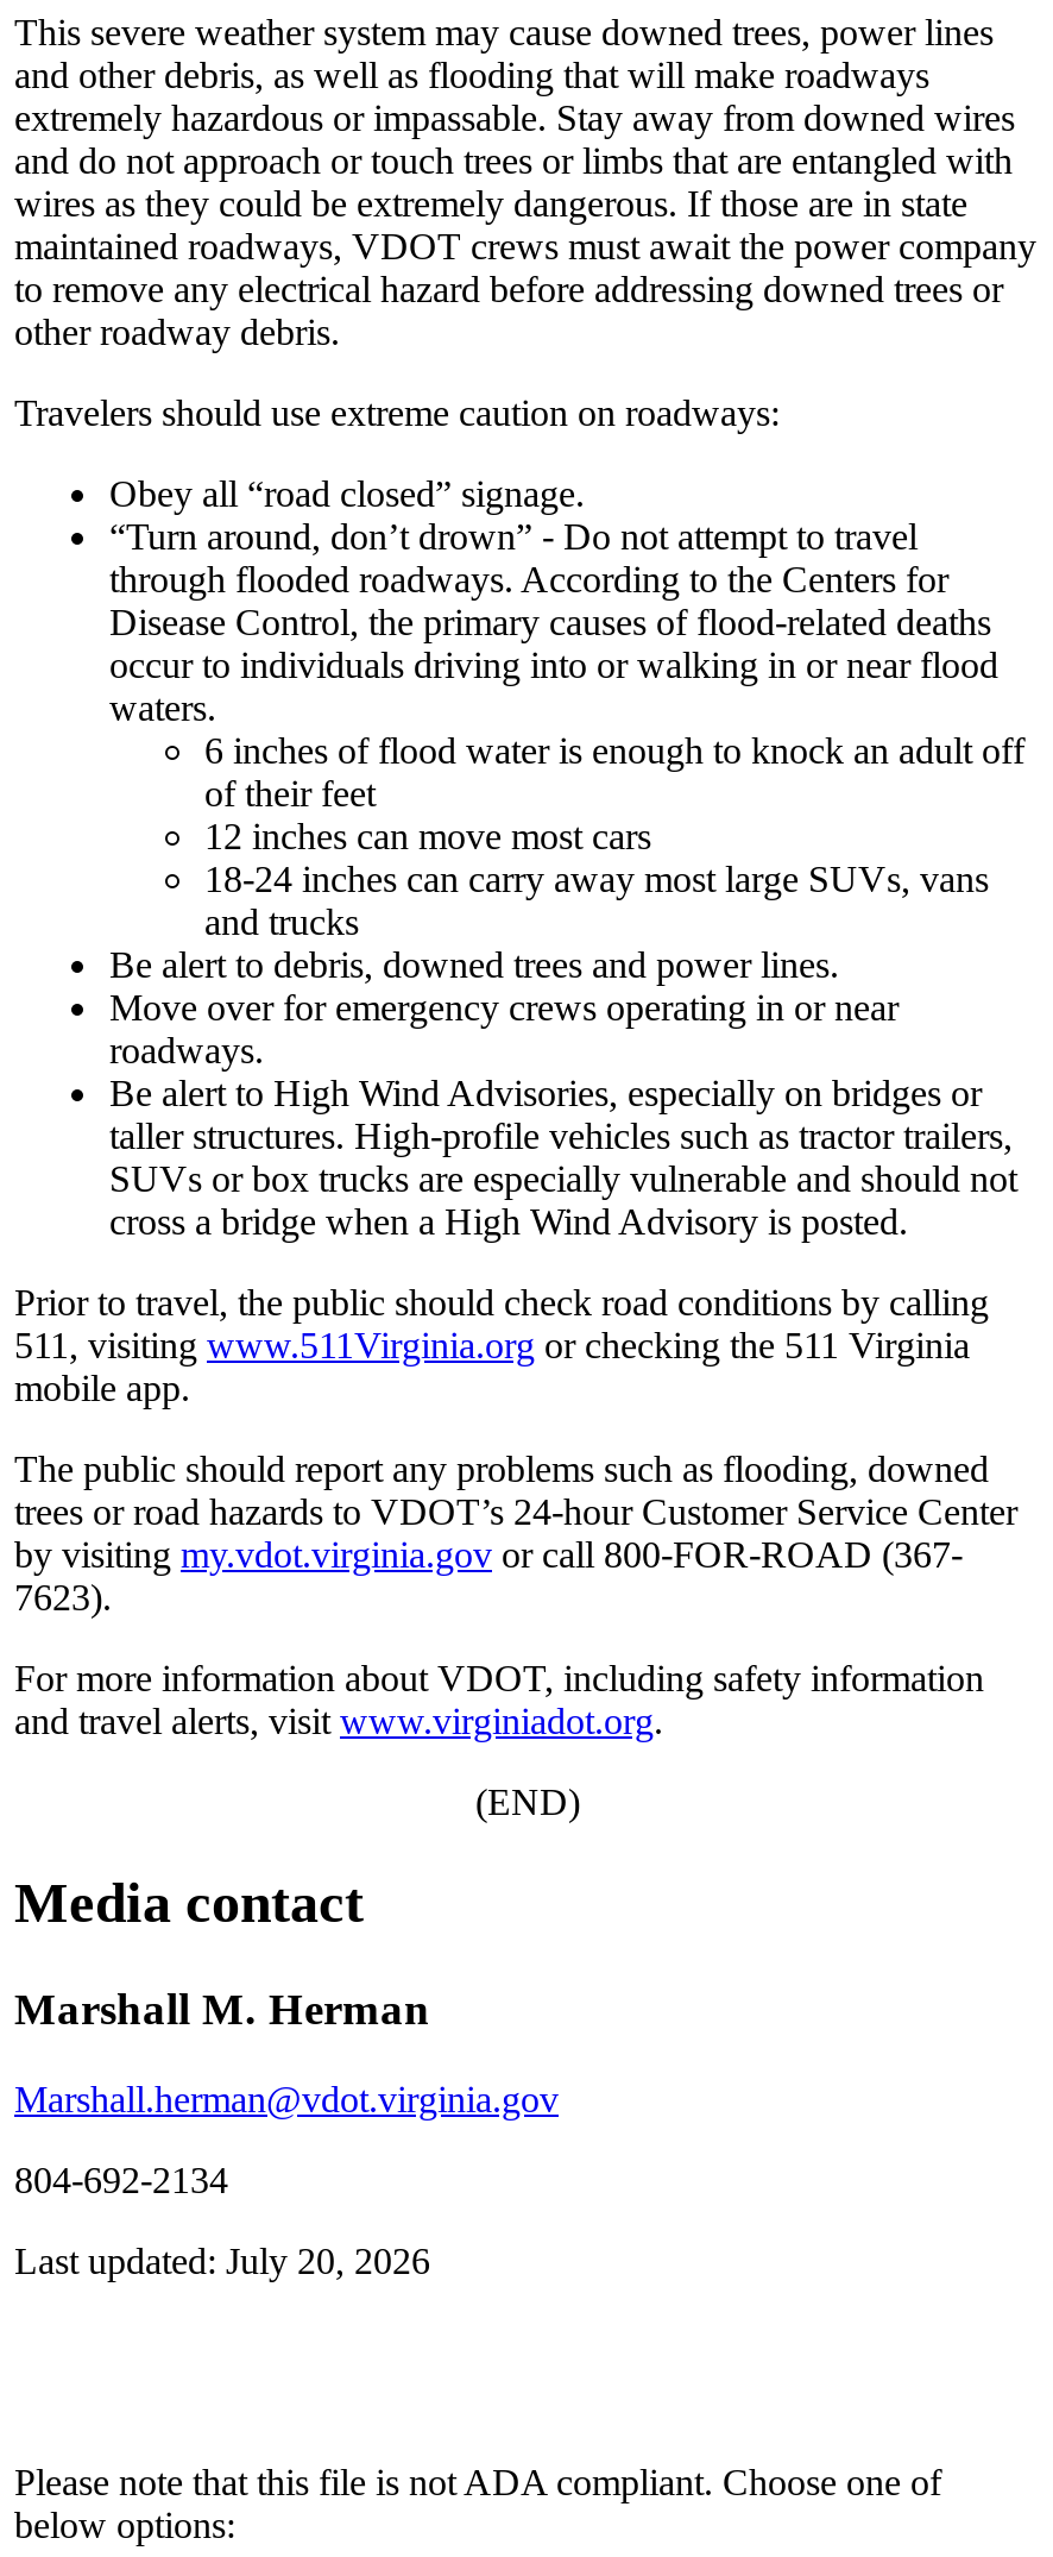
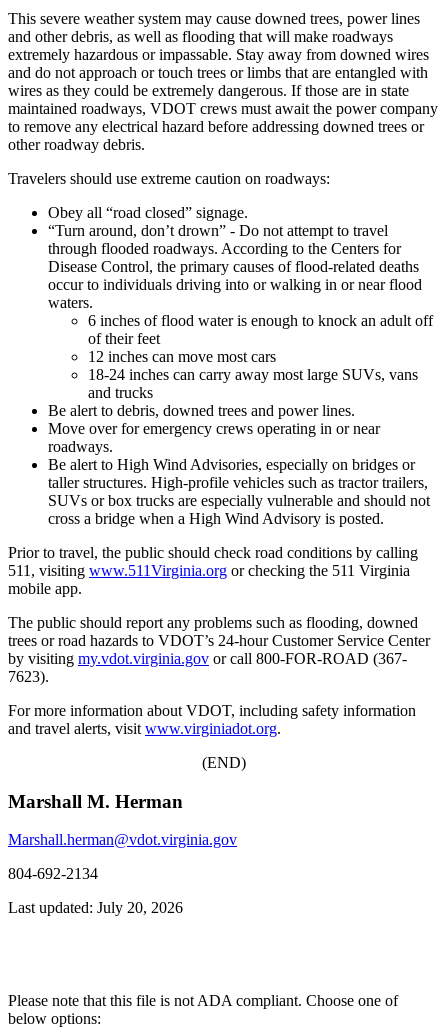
- Media contact
